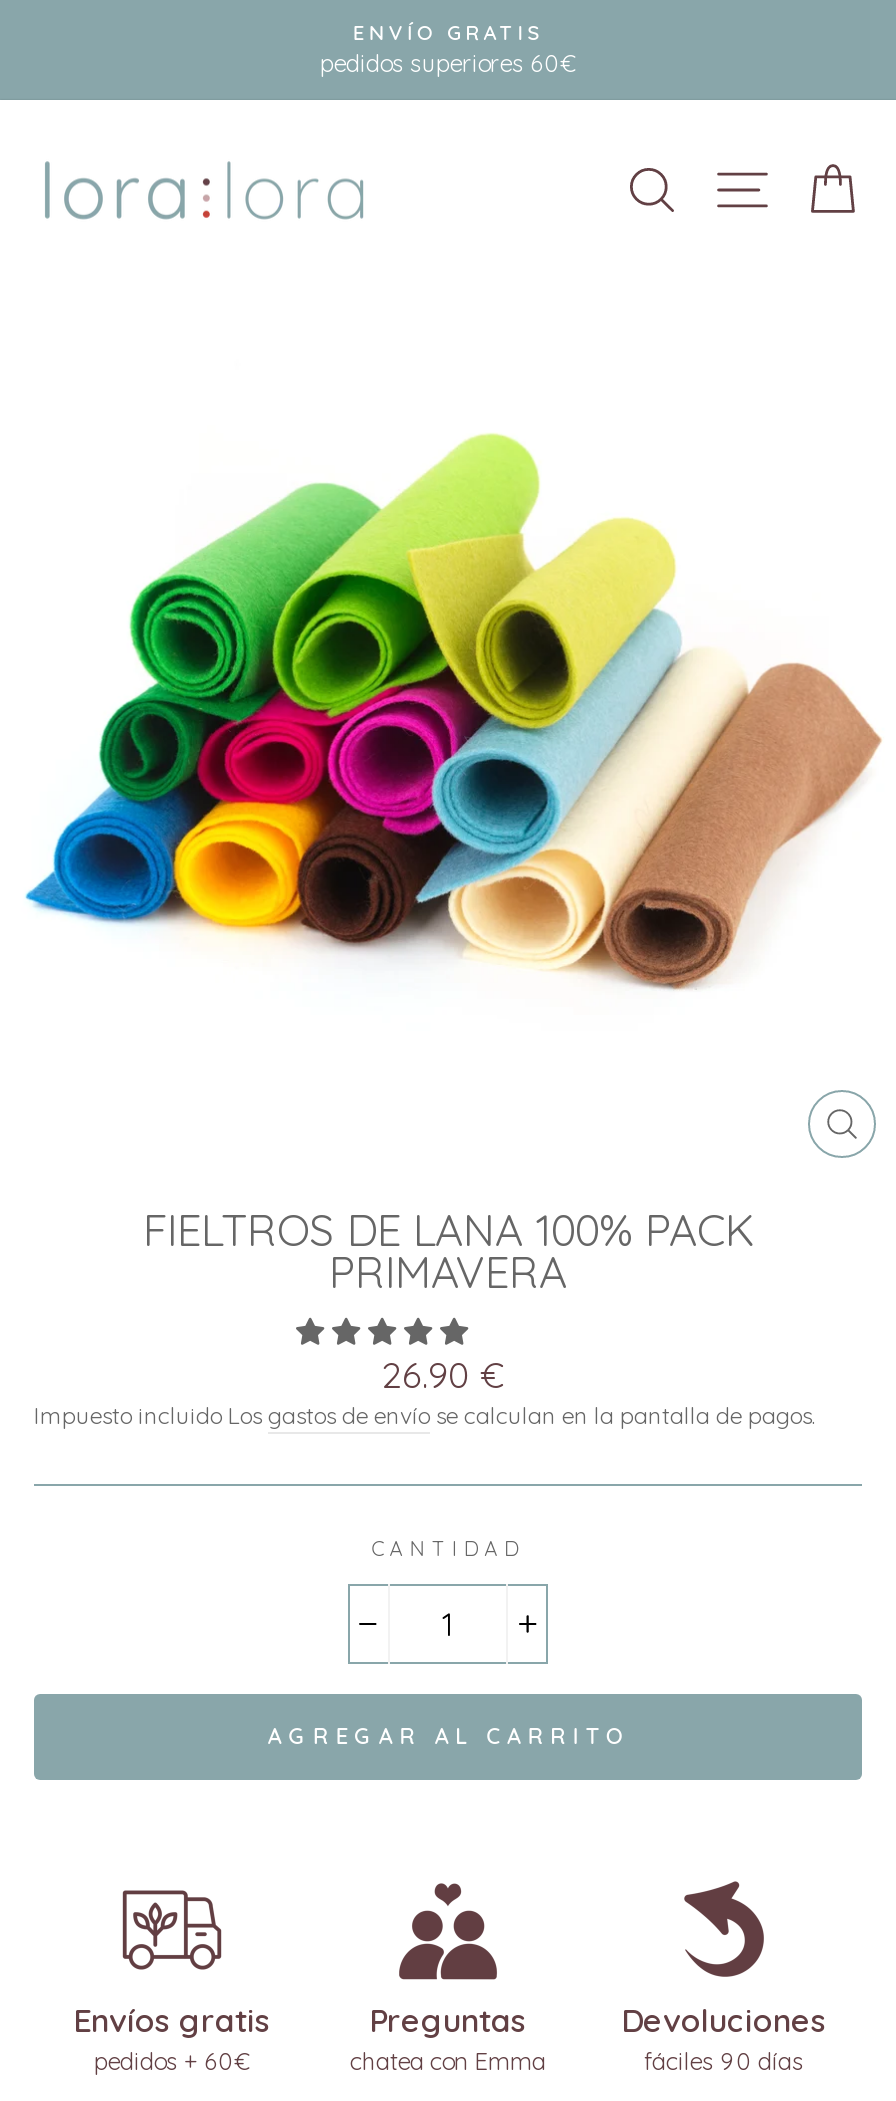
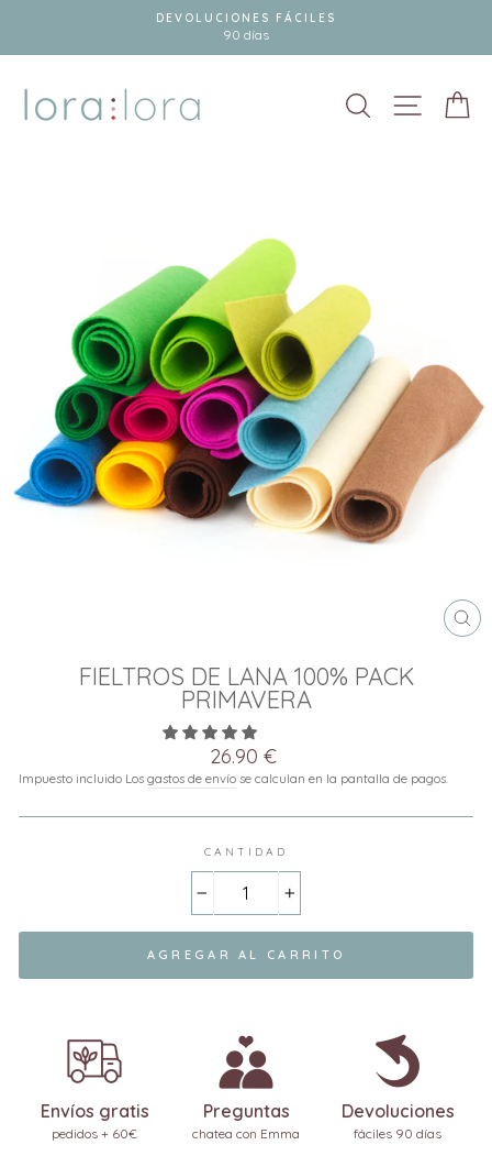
- ENVÍO GRATIS
- pedidos superiores 60€
+ DEVOLUCIONES FÁCILES
+ 90 días
